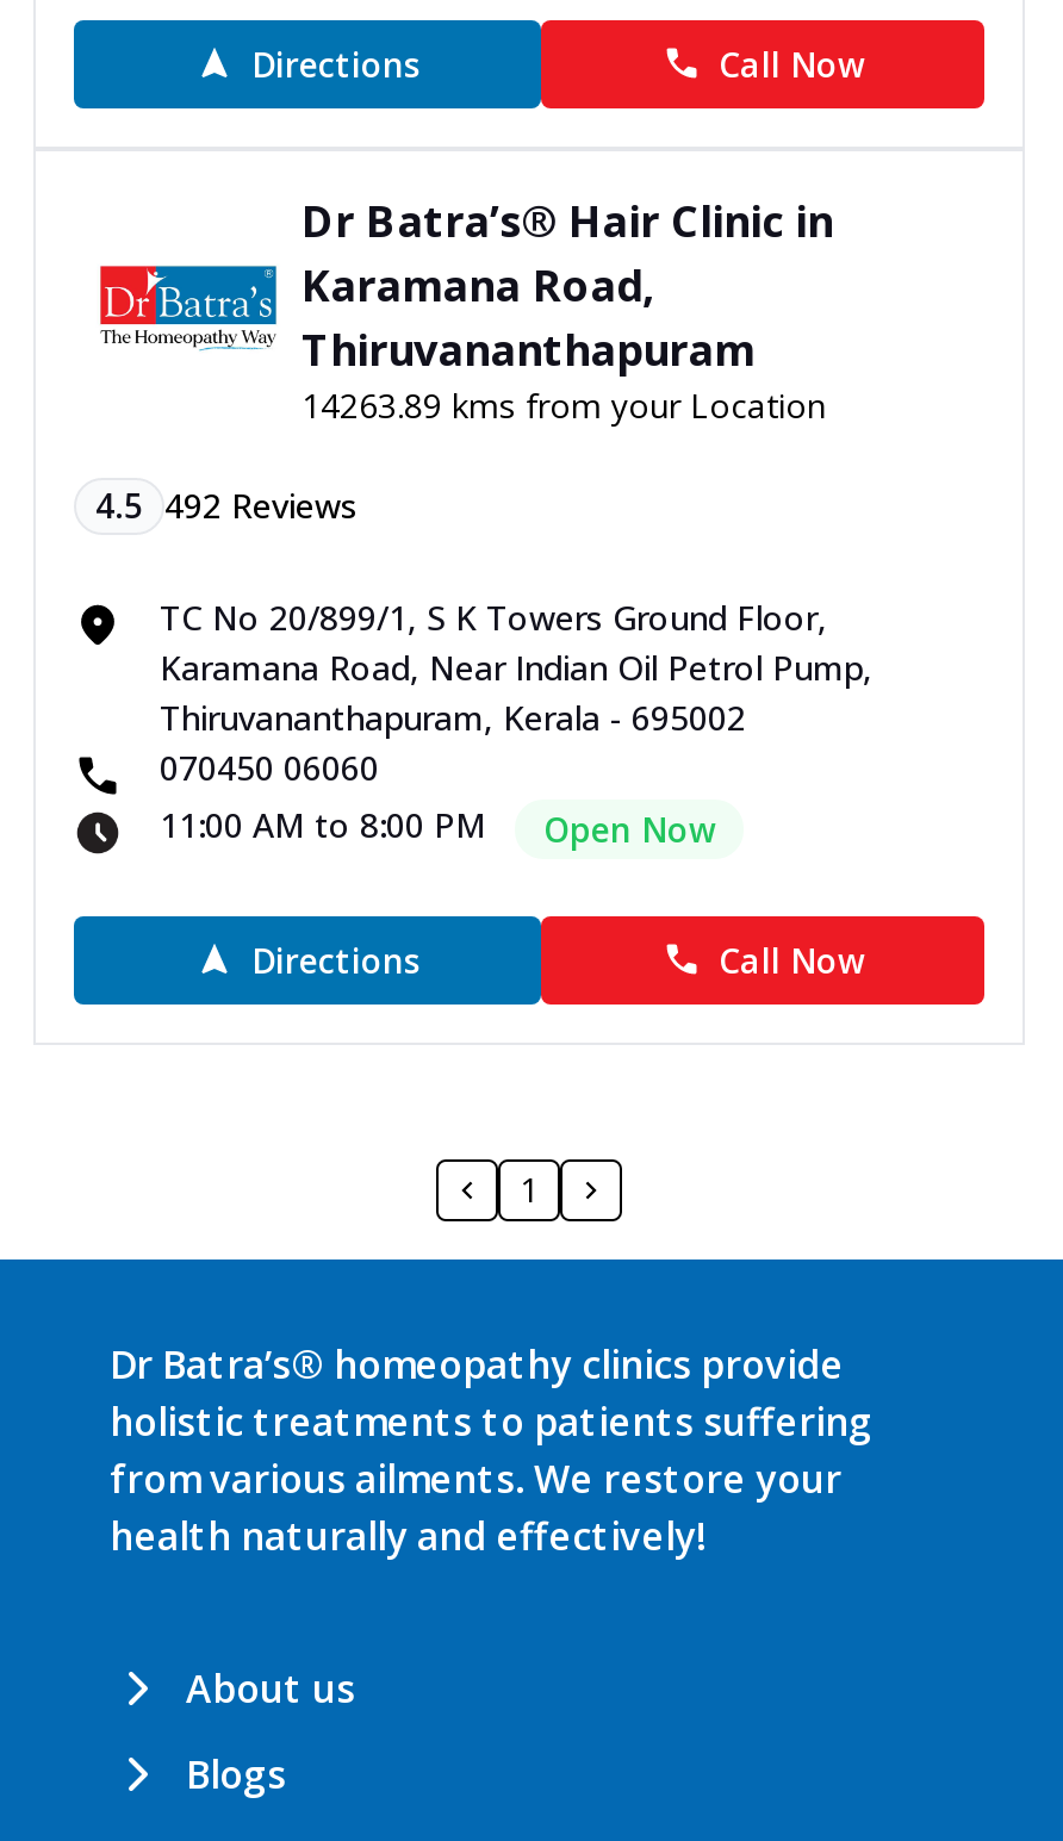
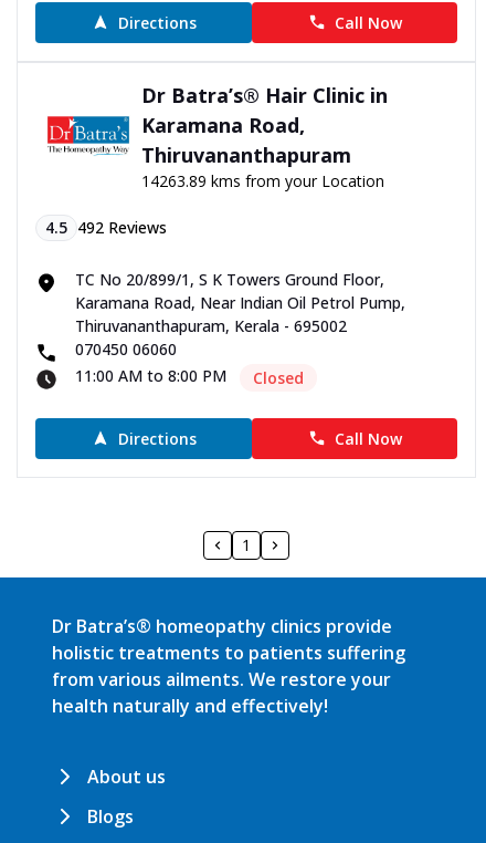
- Open Now
+ Closed
